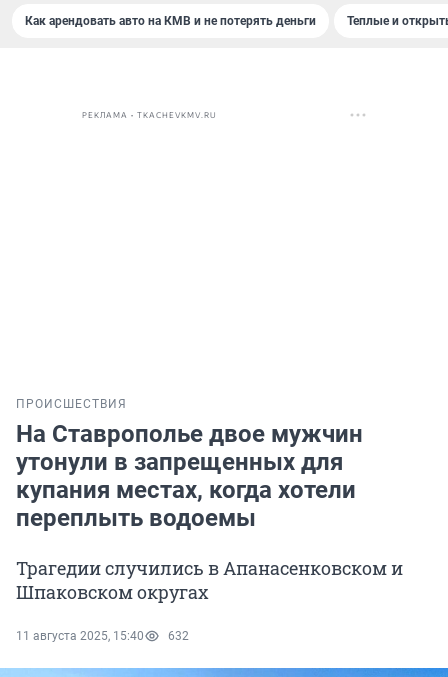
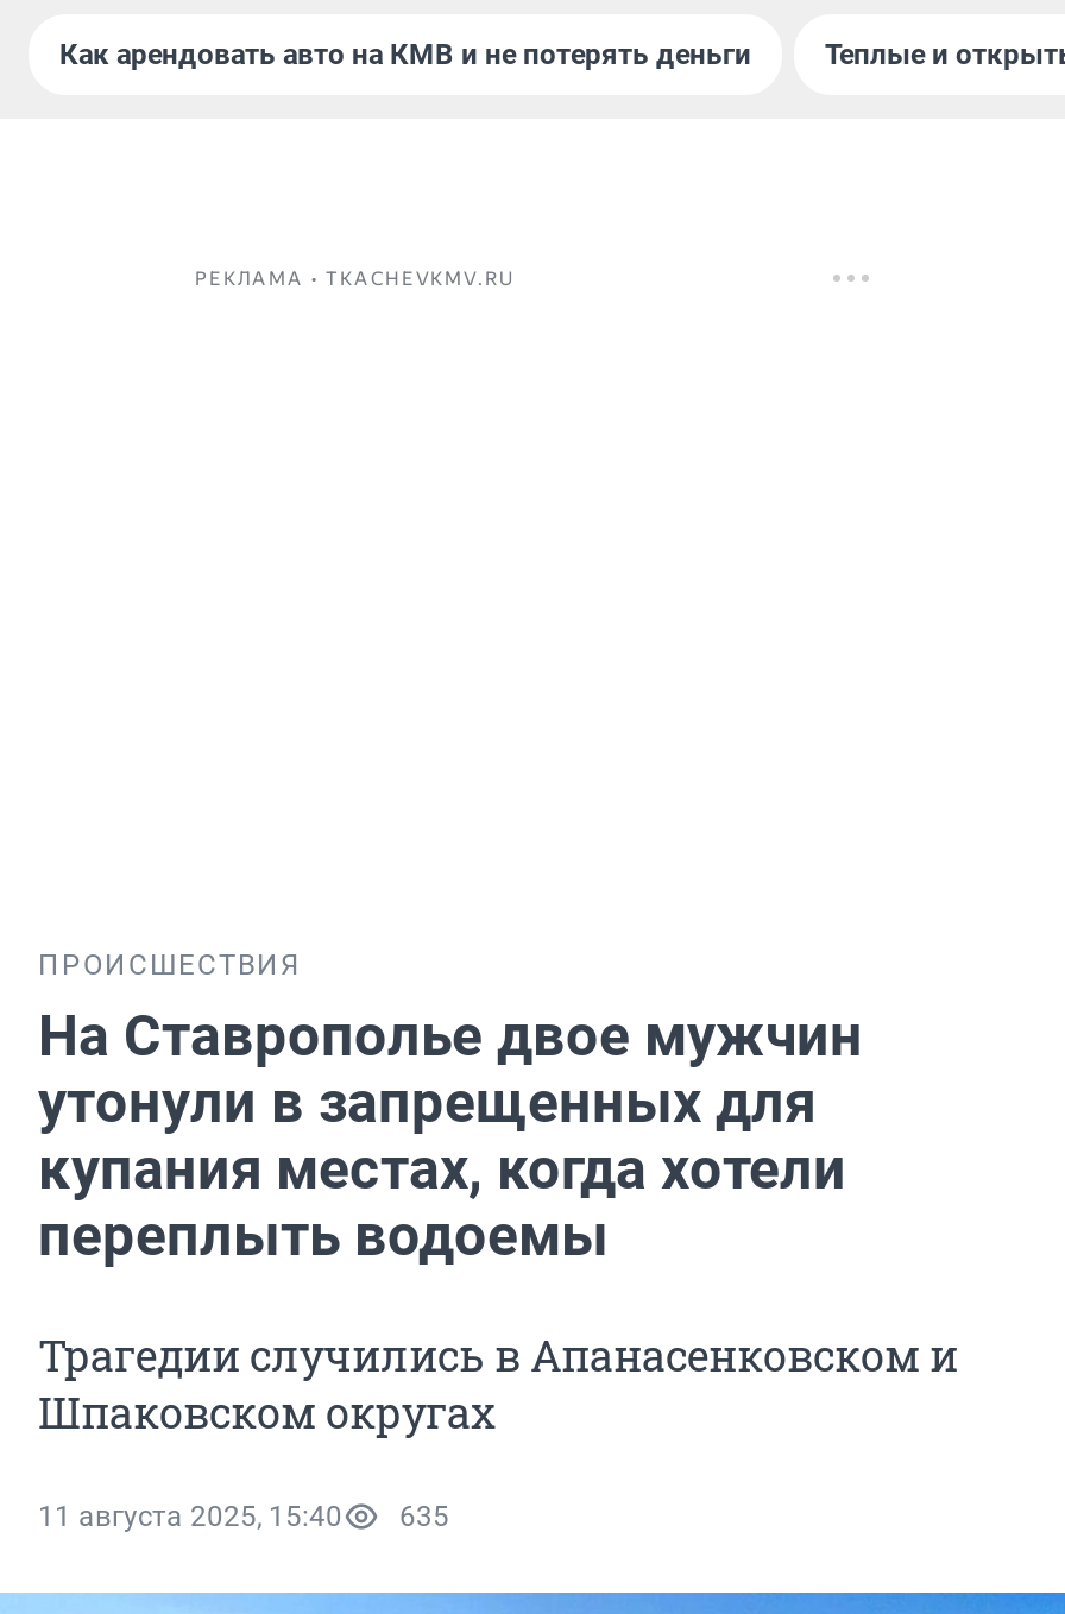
- 11 августа 2025, 15:40 632
+ 11 августа 2025, 15:40 635
